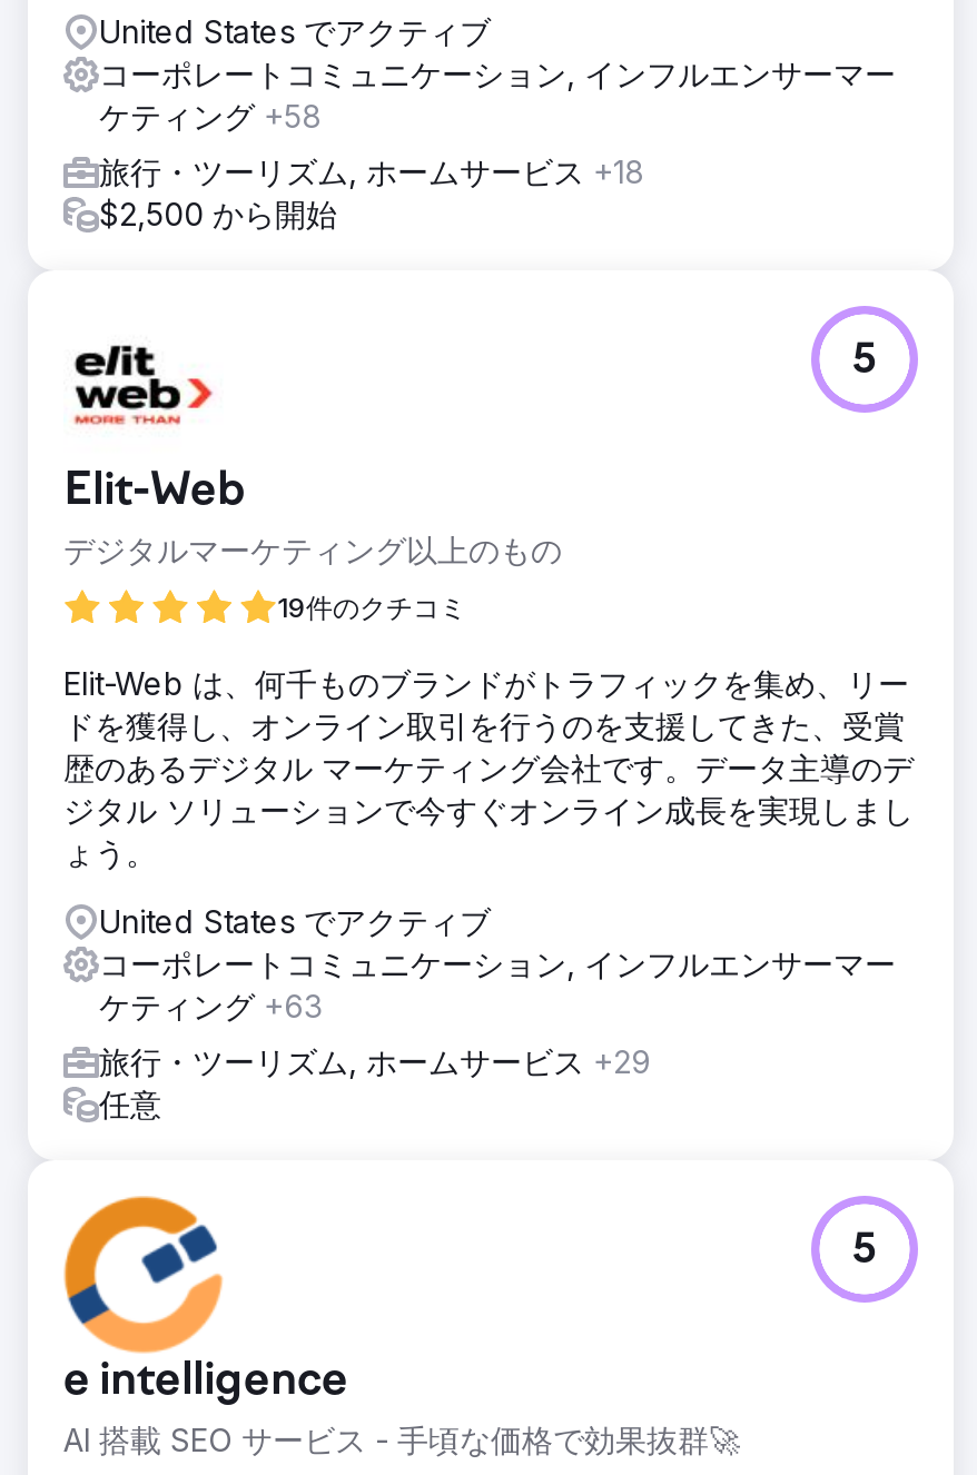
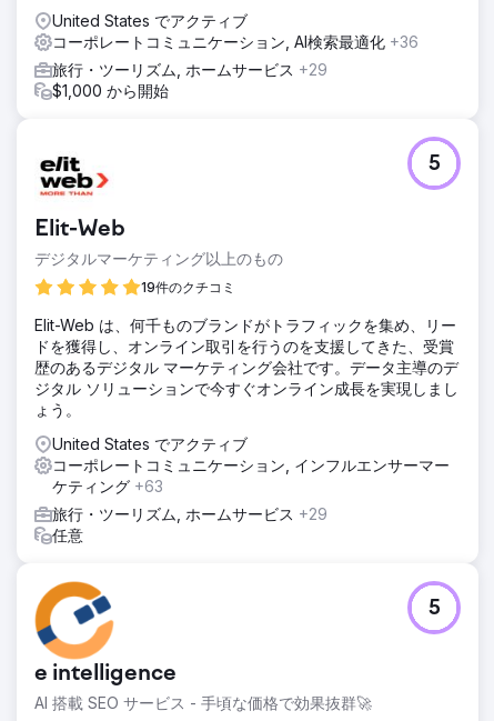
- コーポレートコミュニケーション, インフルエンサーマー
- ケティング+58
+ コーポレートコミュニケーション, AI検索最適化+36

- 旅行・ツーリズム, ホームサービス+18
- $2,500 から開始
+ 旅行・ツーリズム, ホームサービス+29
+ $1,000 から開始
